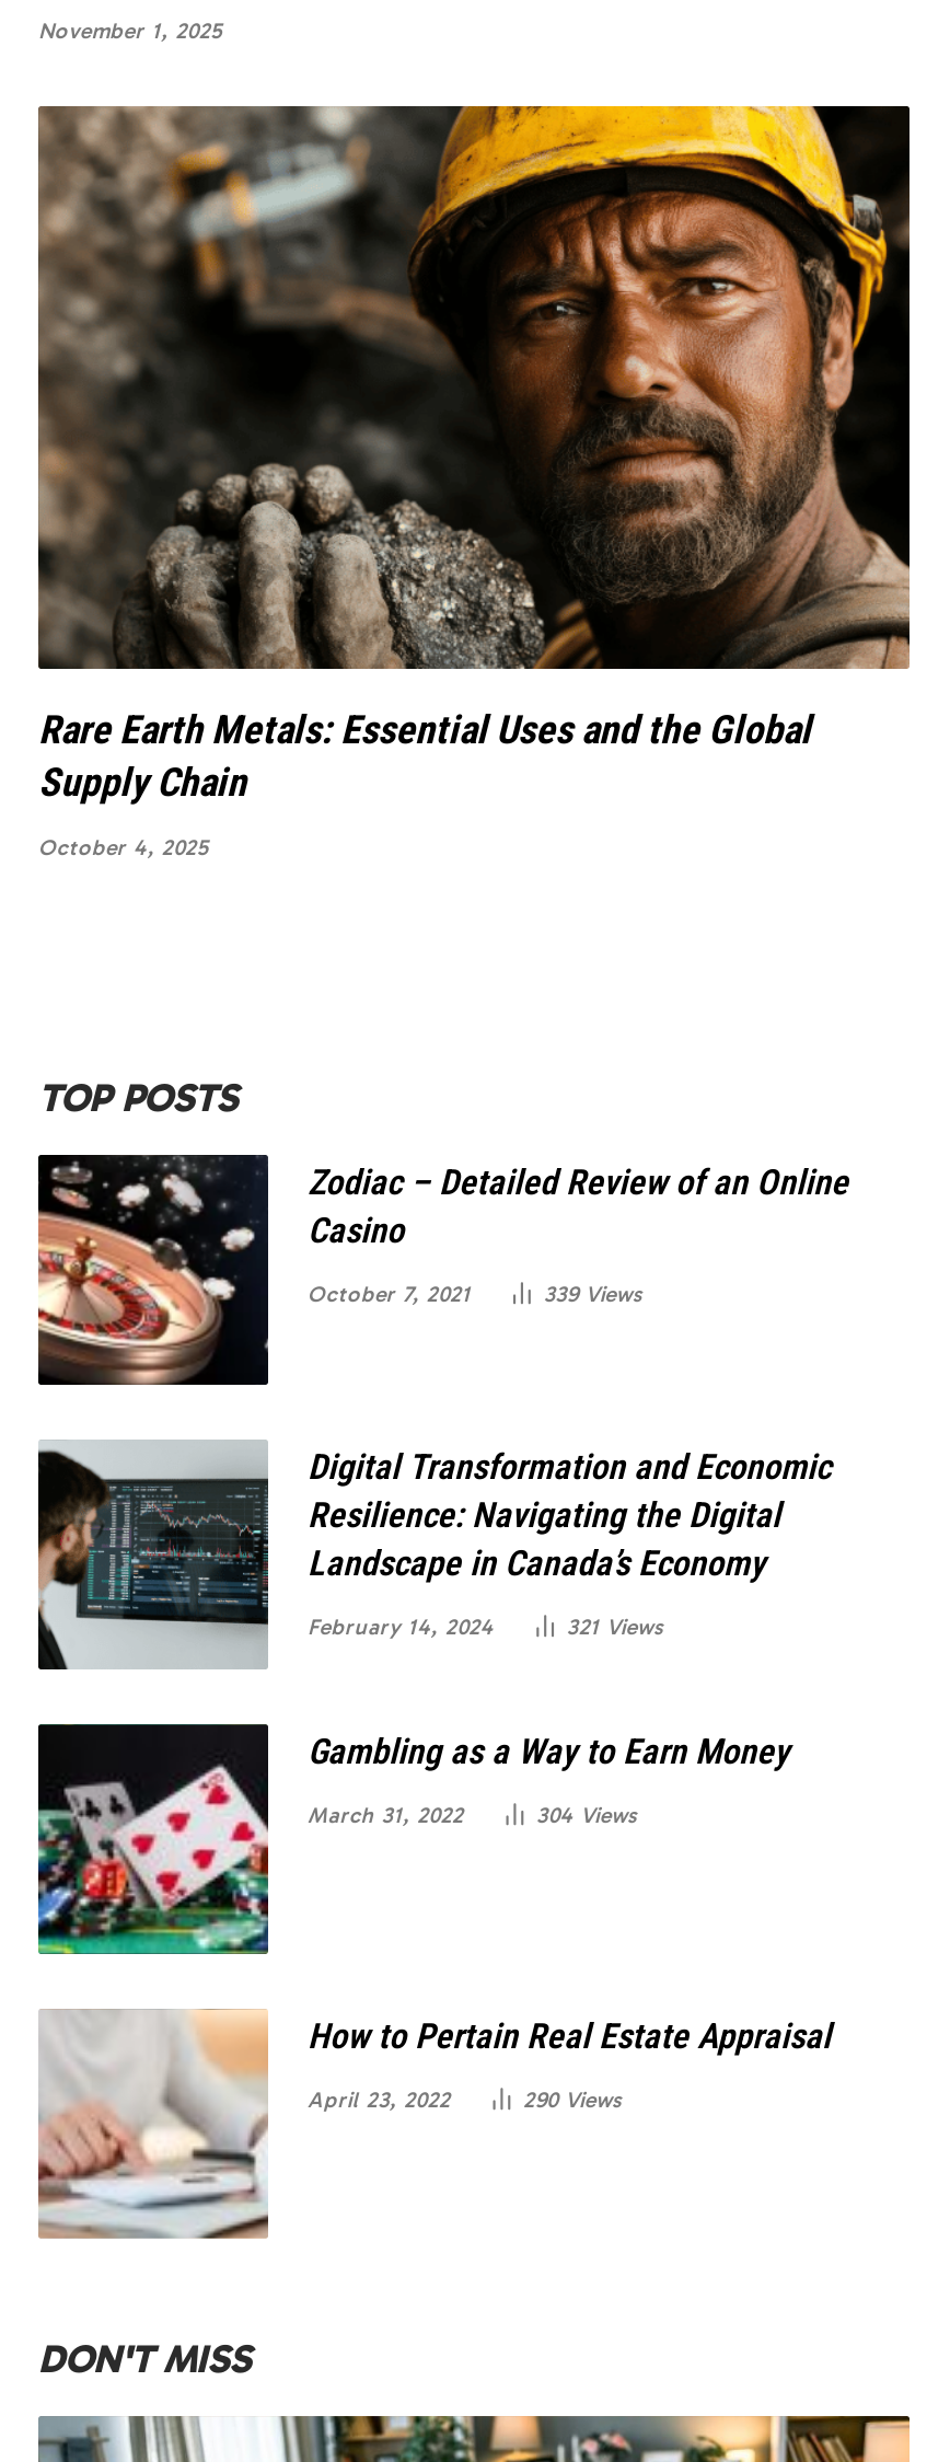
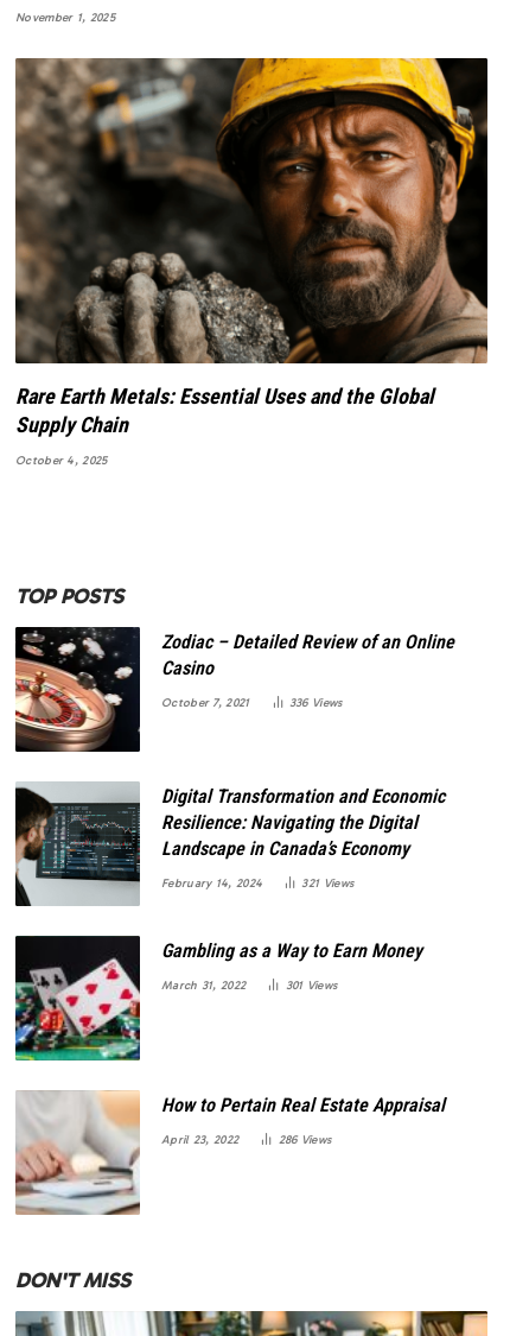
- 339 Views
+ 336 Views

- 304 Views
+ 301 Views

- 290 Views
+ 286 Views
